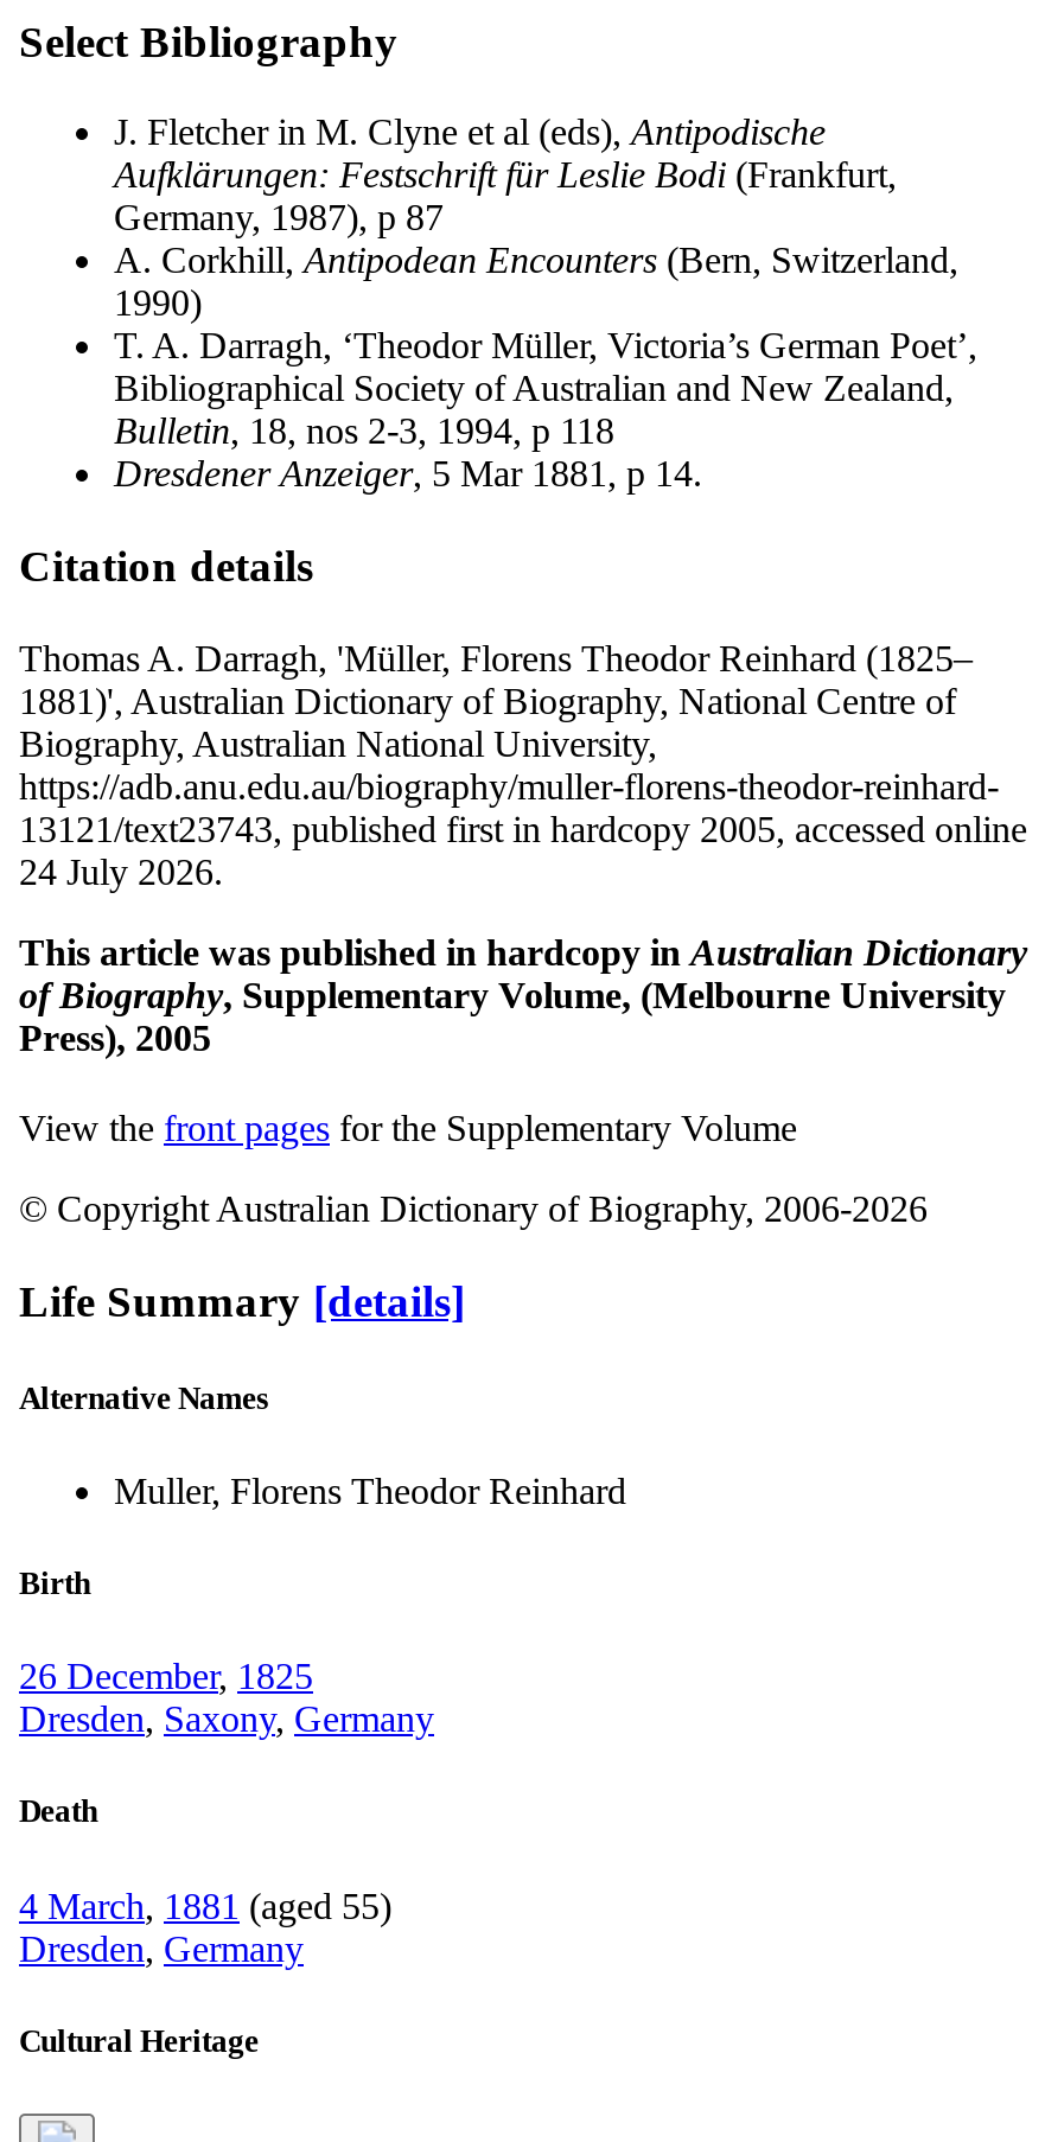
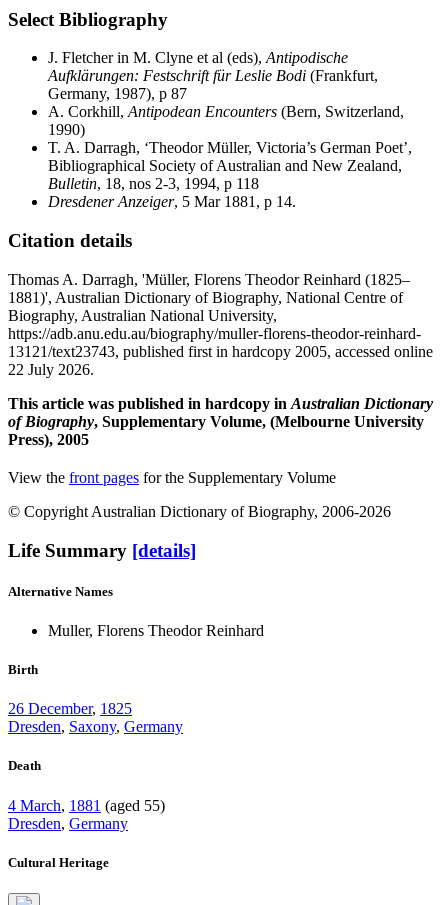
- 24 July 2026.
+ 22 July 2026.
